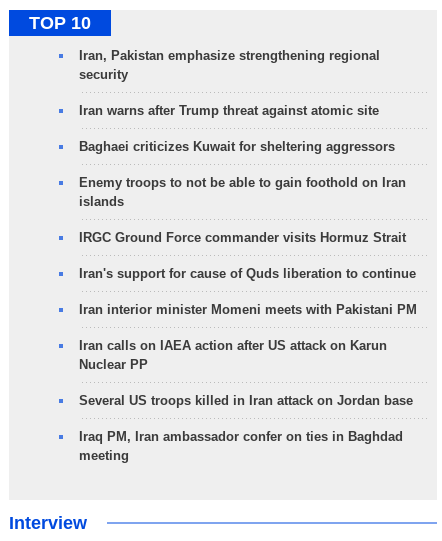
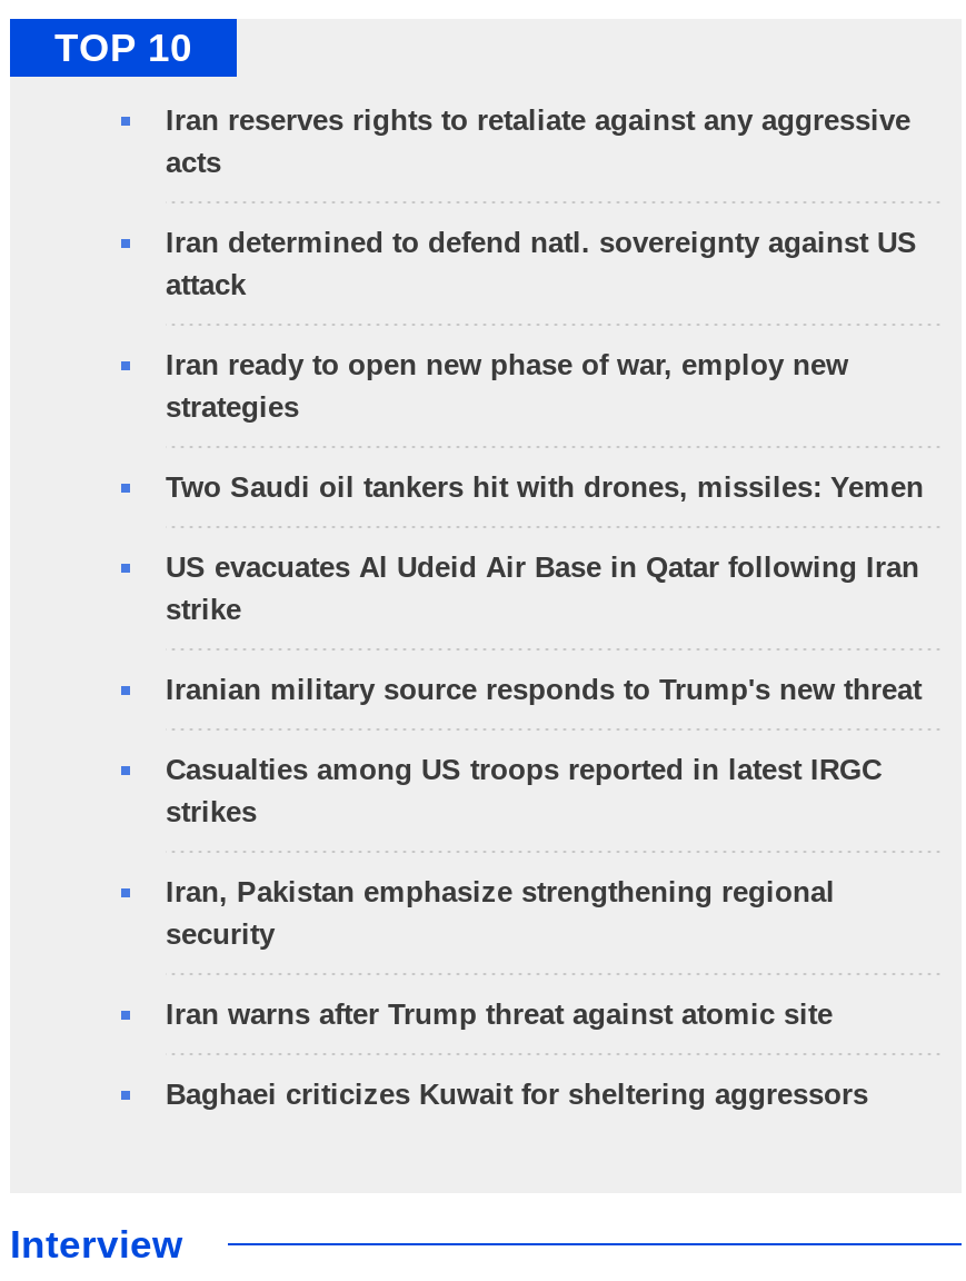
+ Iran reserves rights to retaliate against any aggressive
+ acts
+ Iran determined to defend natl. sovereignty against US
+ attack
+ Iran ready to open new phase of war, employ new
+ strategies
+ Two Saudi oil tankers hit with drones, missiles: Yemen
+ US evacuates Al Udeid Air Base in Qatar following Iran
+ strike
+ Iranian military source responds to Trump's new threat
+ Casualties among US troops reported in latest IRGC
+ strikes

moved down: Iran, Pakistan emphasize strengthening regional | security | Iran warns after Trump threat against atomic site | Baghaei criticizes Kuwait for sheltering aggressors

- Enemy troops to not be able to gain foothold on Iran
- islands
- IRGC Ground Force commander visits Hormuz Strait
- Iran's support for cause of Quds liberation to continue
- Iran interior minister Momeni meets with Pakistani PM
- Iran calls on IAEA action after US attack on Karun
- Nuclear PP
- Several US troops killed in Iran attack on Jordan base
- Iraq PM, Iran ambassador confer on ties in Baghdad
- meeting
